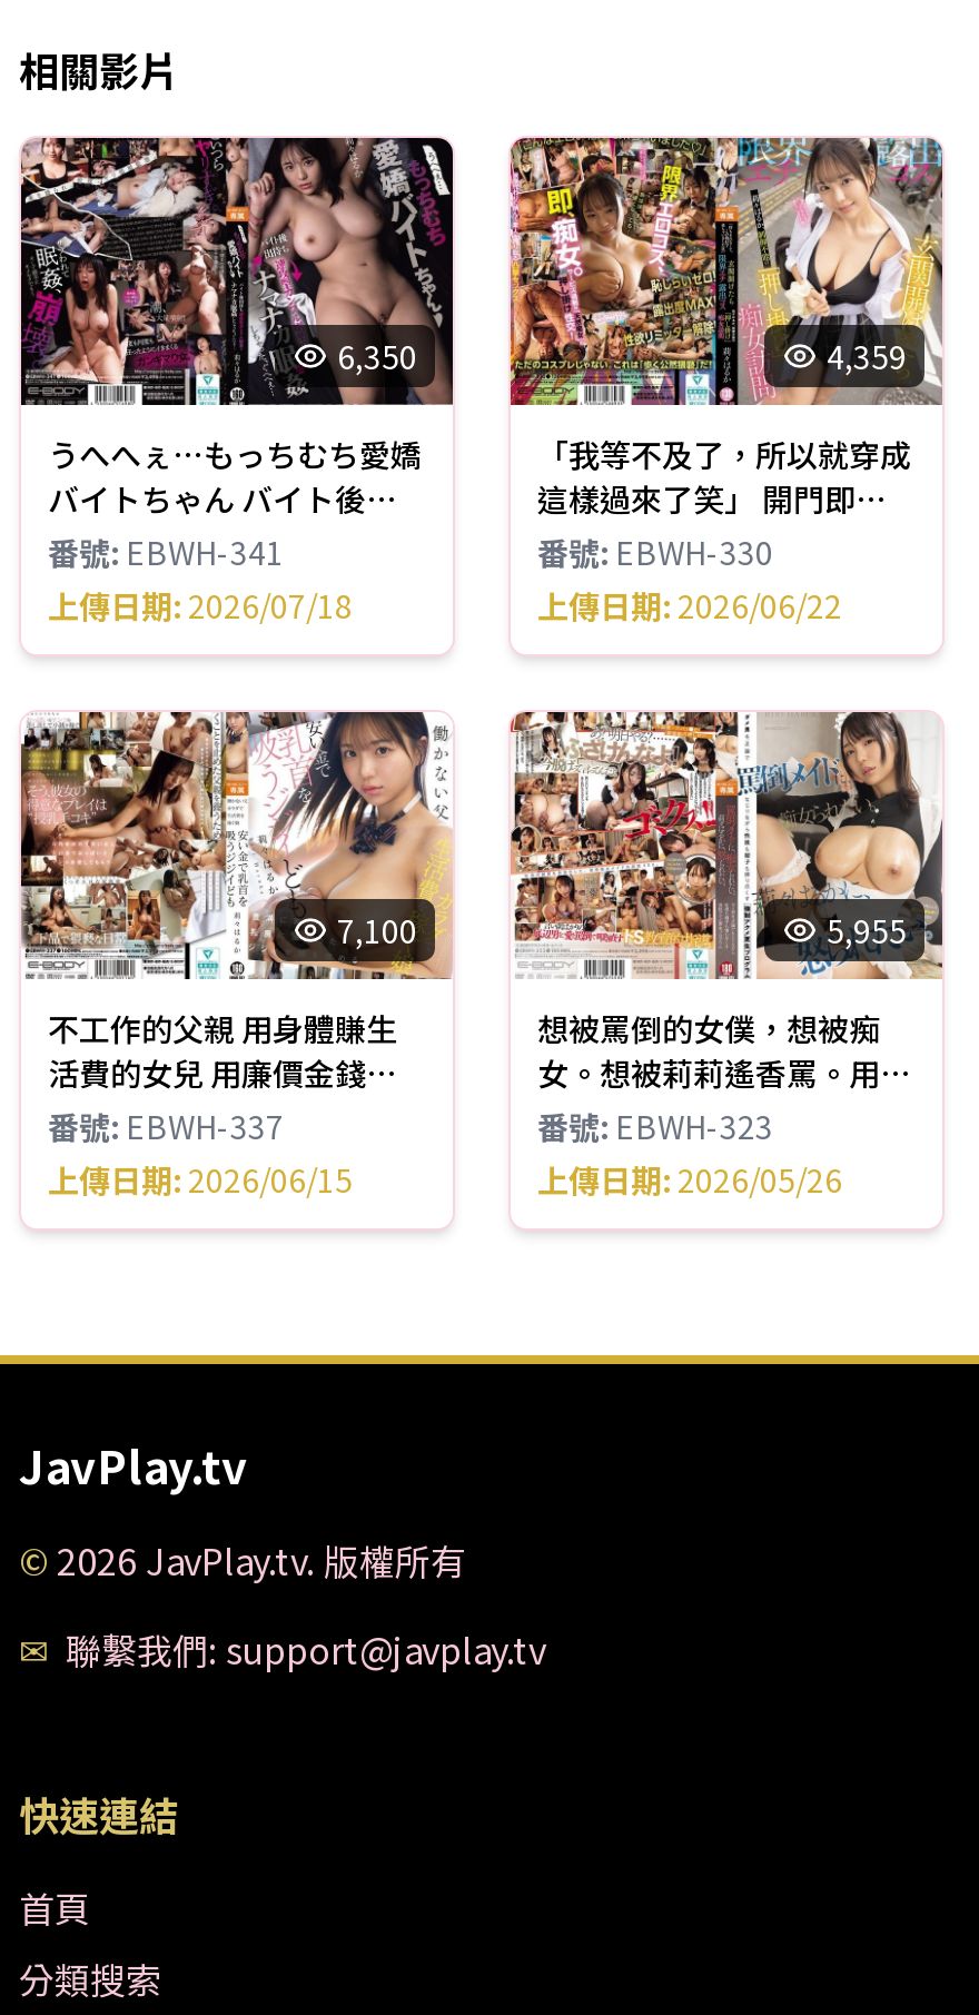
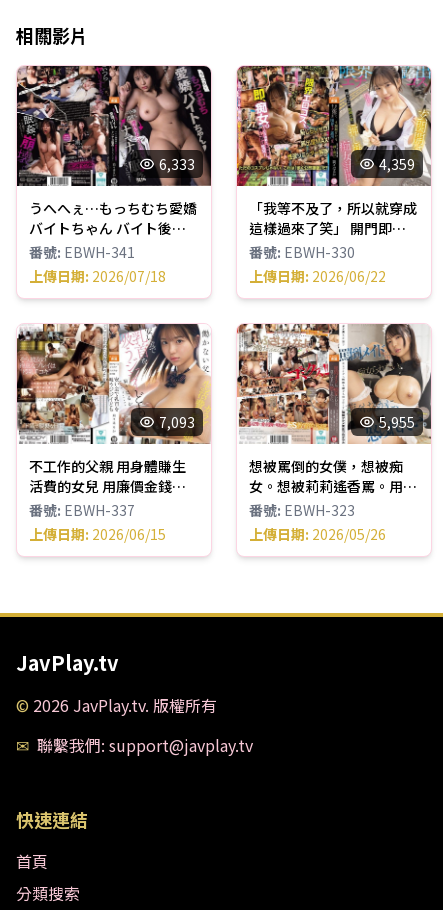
- 6,350
+ 6,333

- 7,100
+ 7,093
